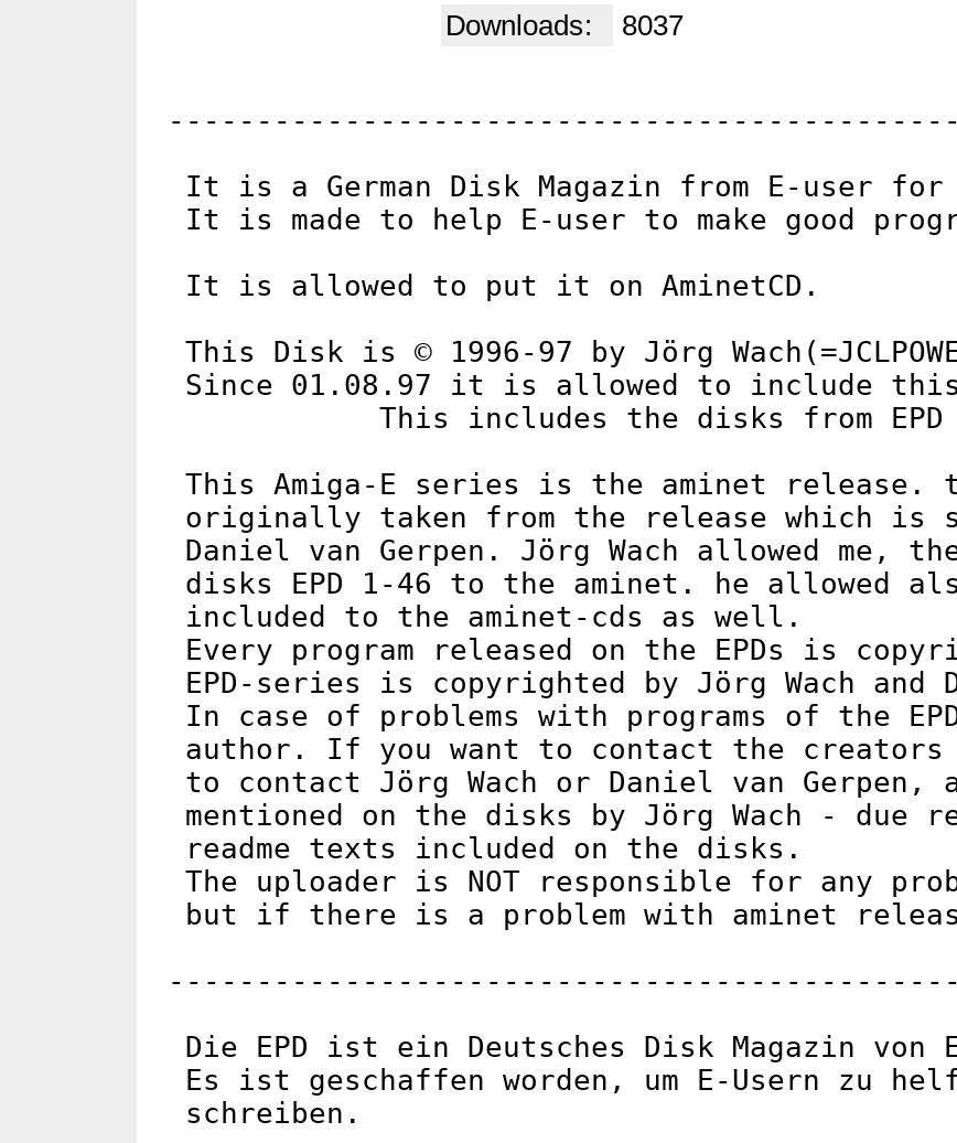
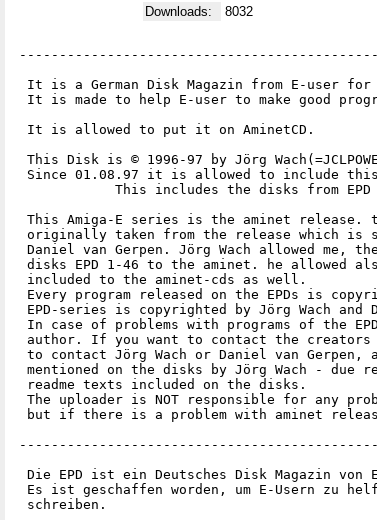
- Downloads: 8037
+ Downloads: 8032
